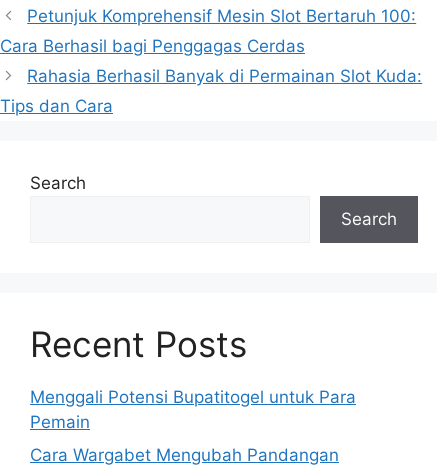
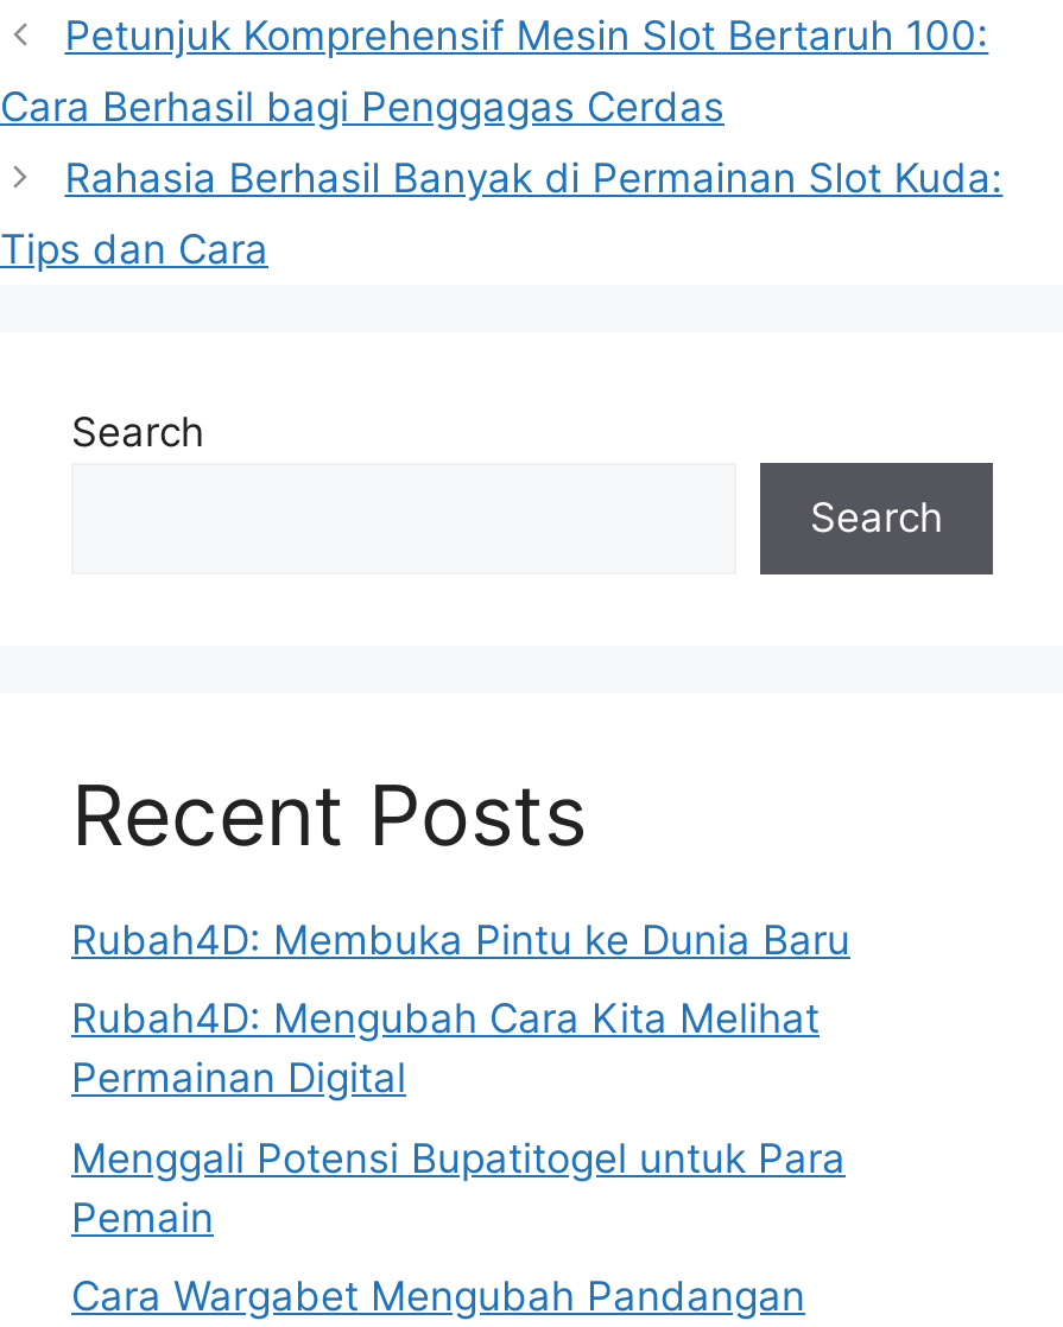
+ Rubah4D: Membuka Pintu ke Dunia Baru
+ Rubah4D: Mengubah Cara Kita Melihat
+ Permainan Digital
